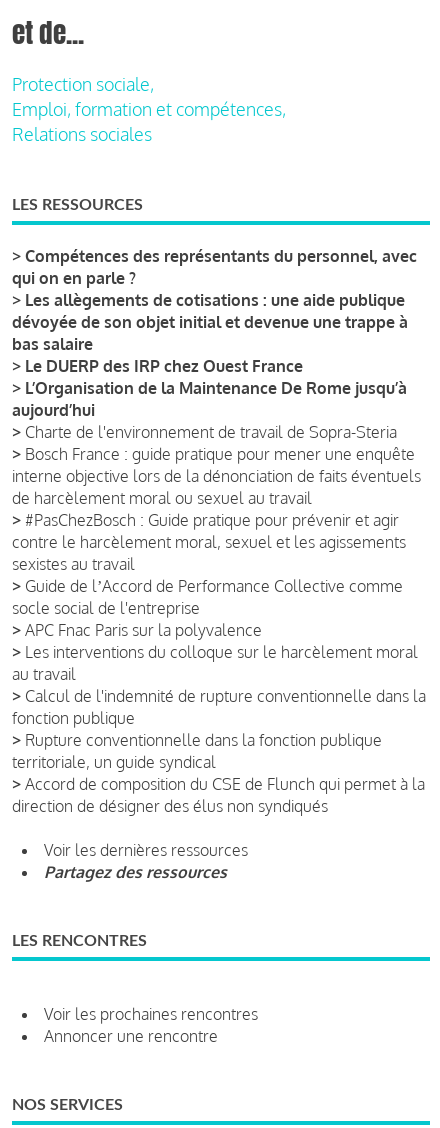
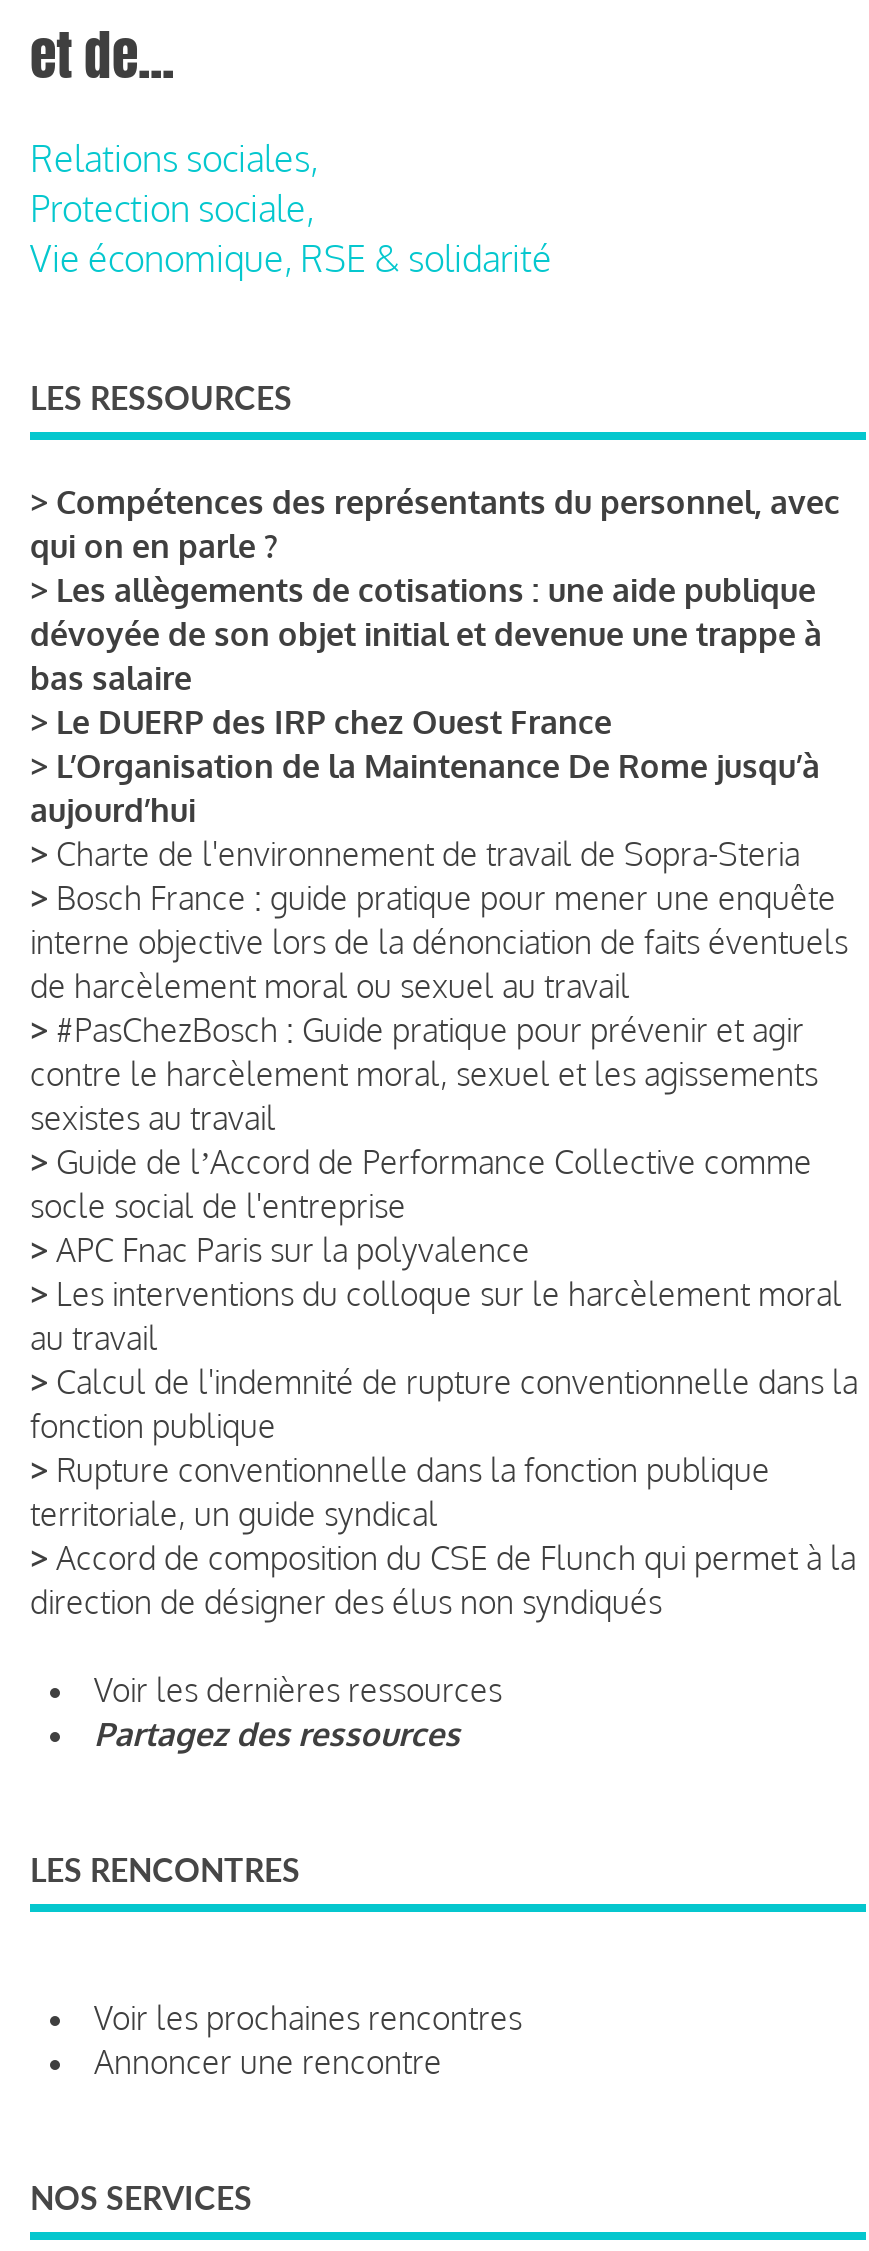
+ Relations sociales,

moved down: Protection sociale,

- Emploi, formation et compétences,
- Relations sociales
+ Vie économique, RSE & solidarité
